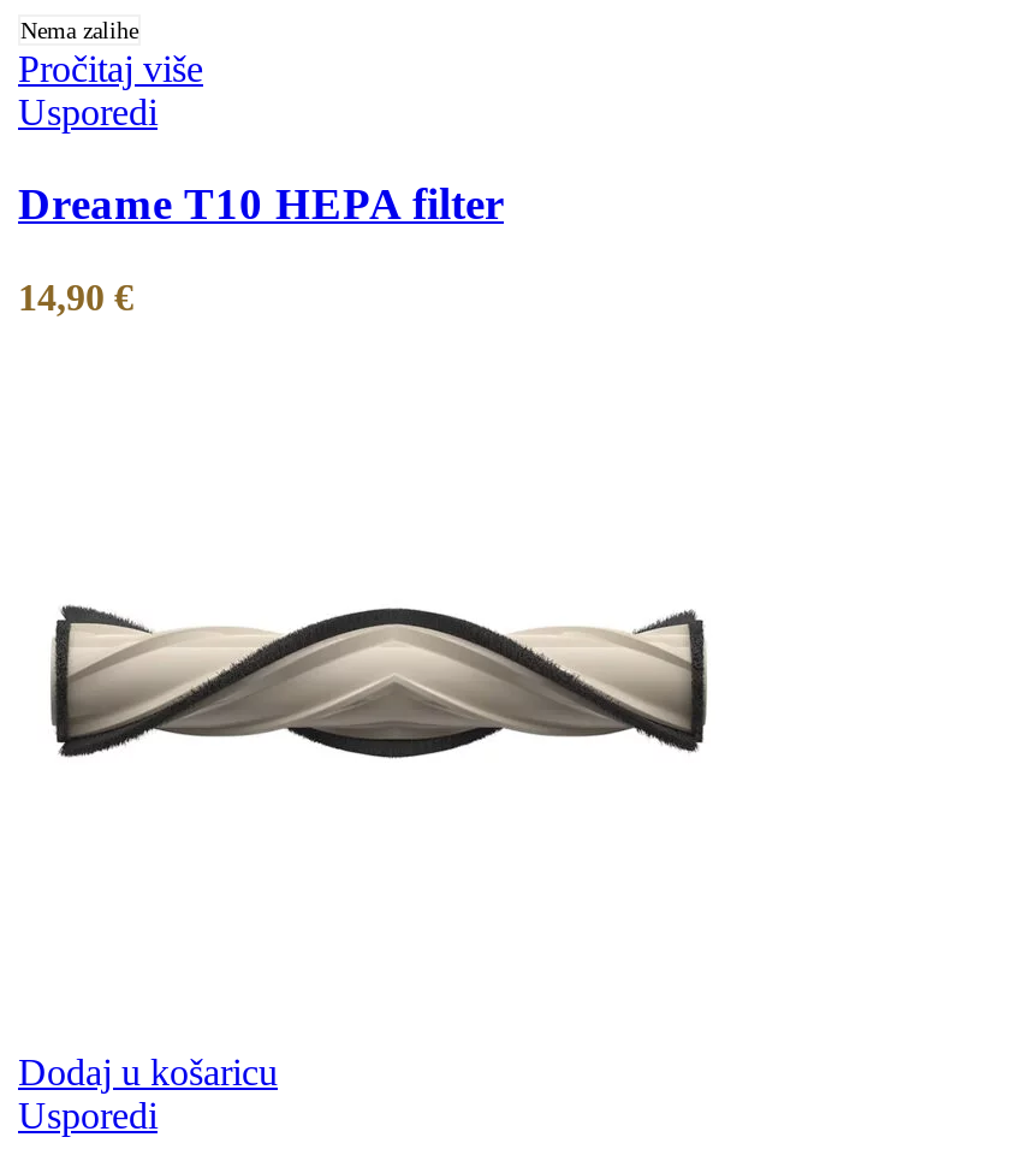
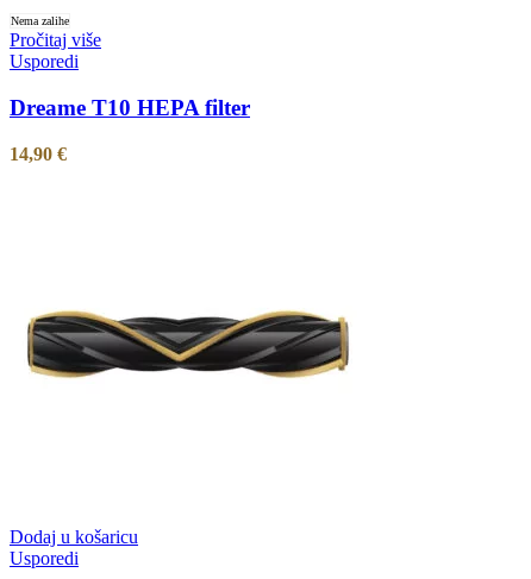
- [image]
+ [image]
